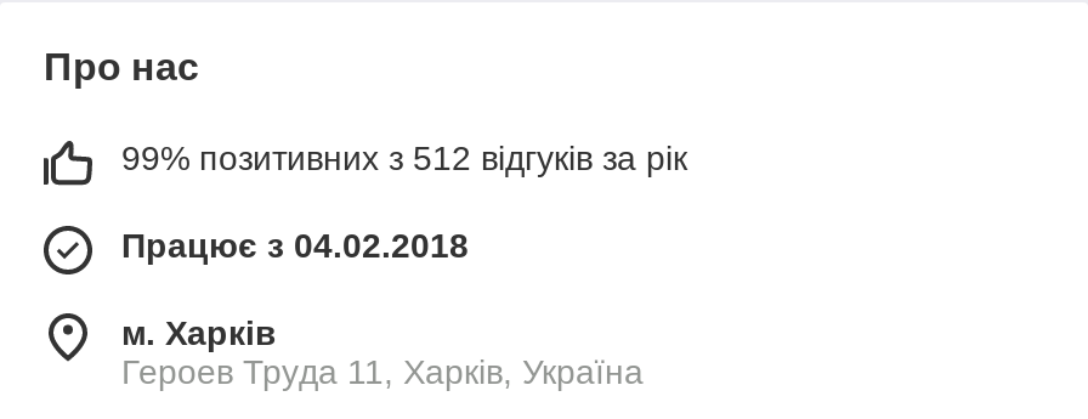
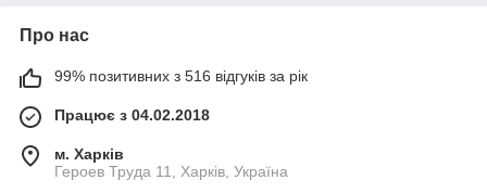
- 99% позитивних з 512 відгуків за рік
+ 99% позитивних з 516 відгуків за рік
